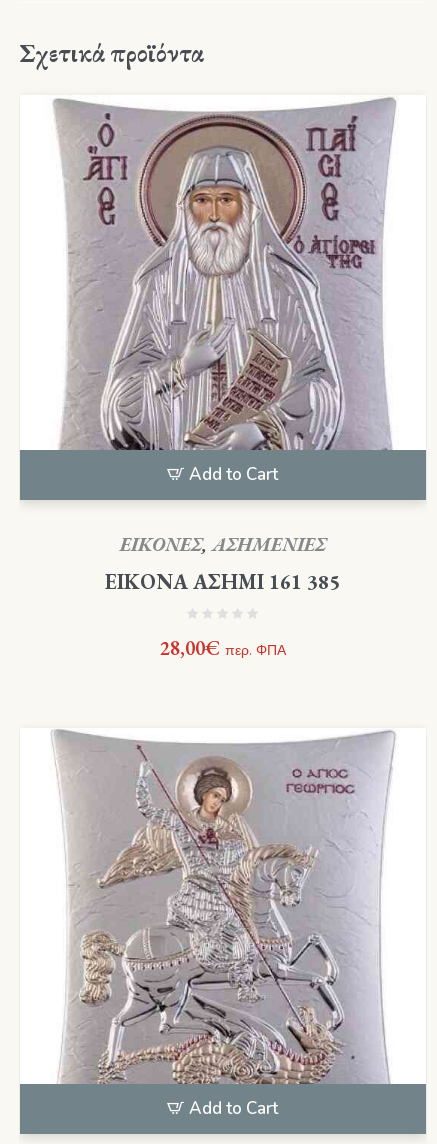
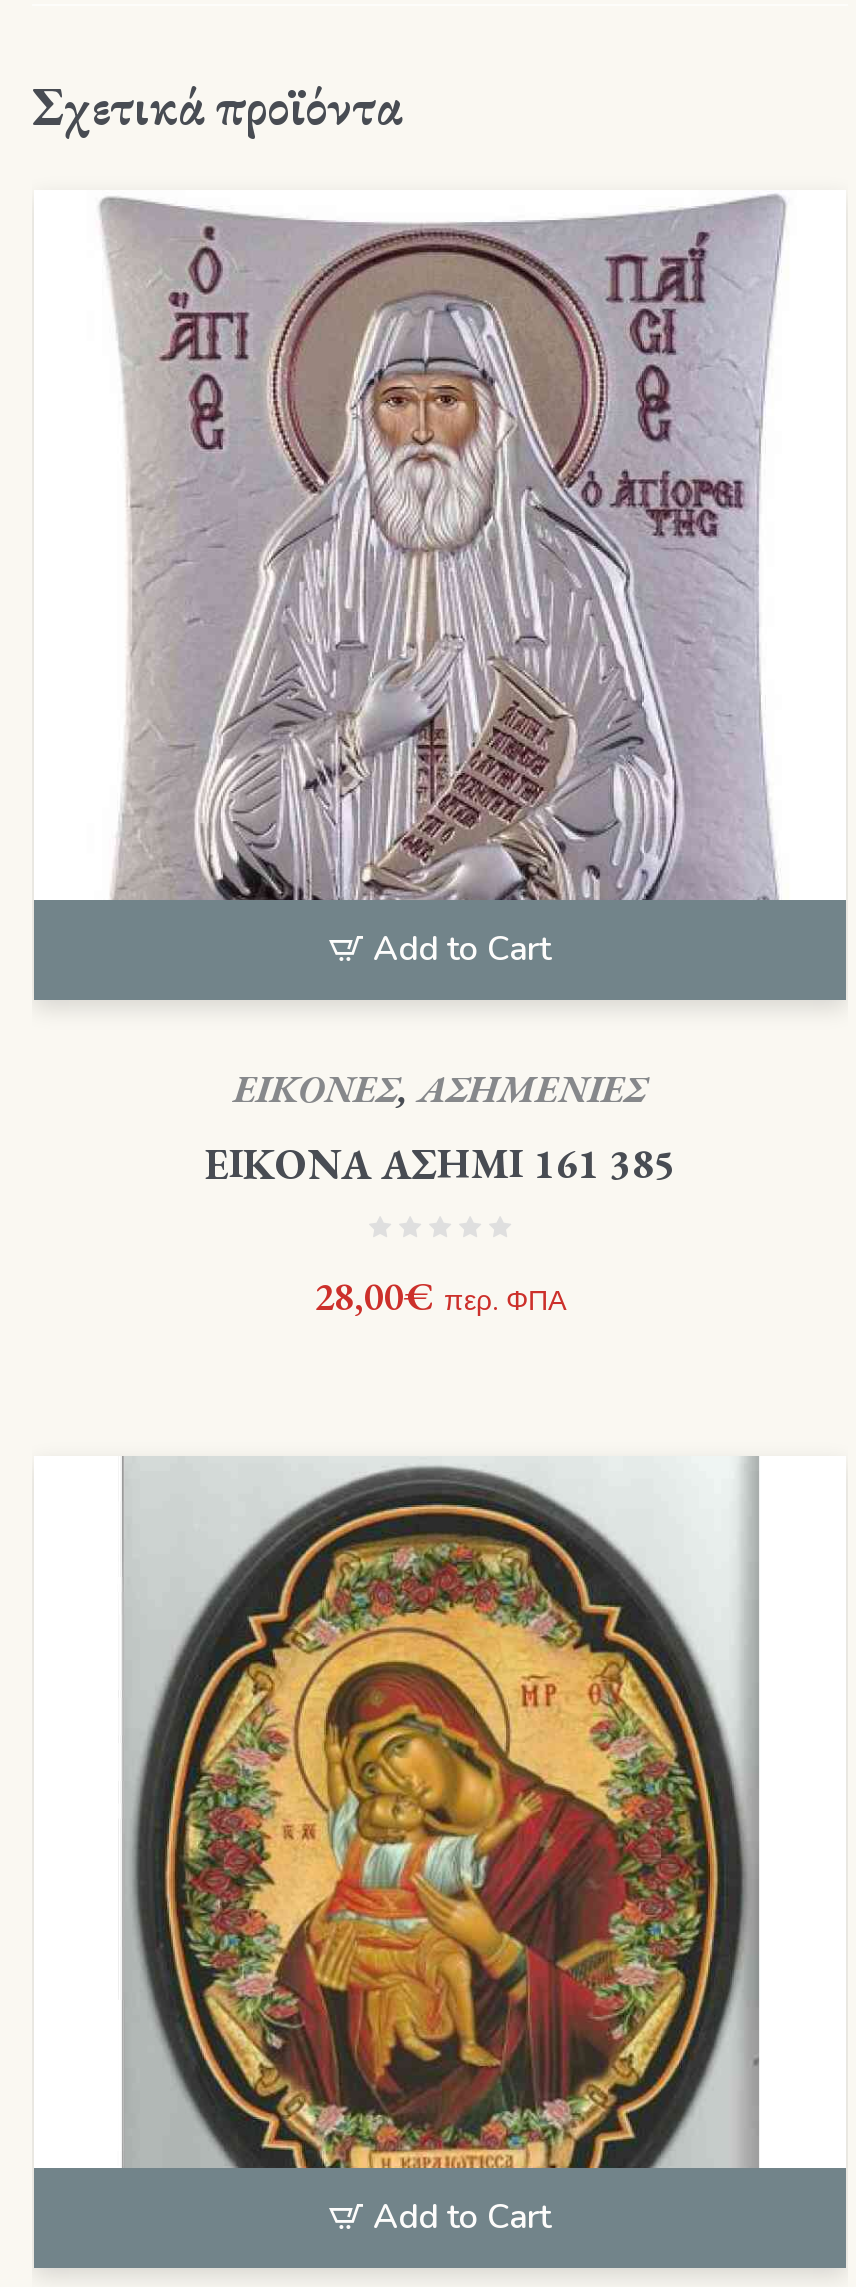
- [image]
+ [image]
